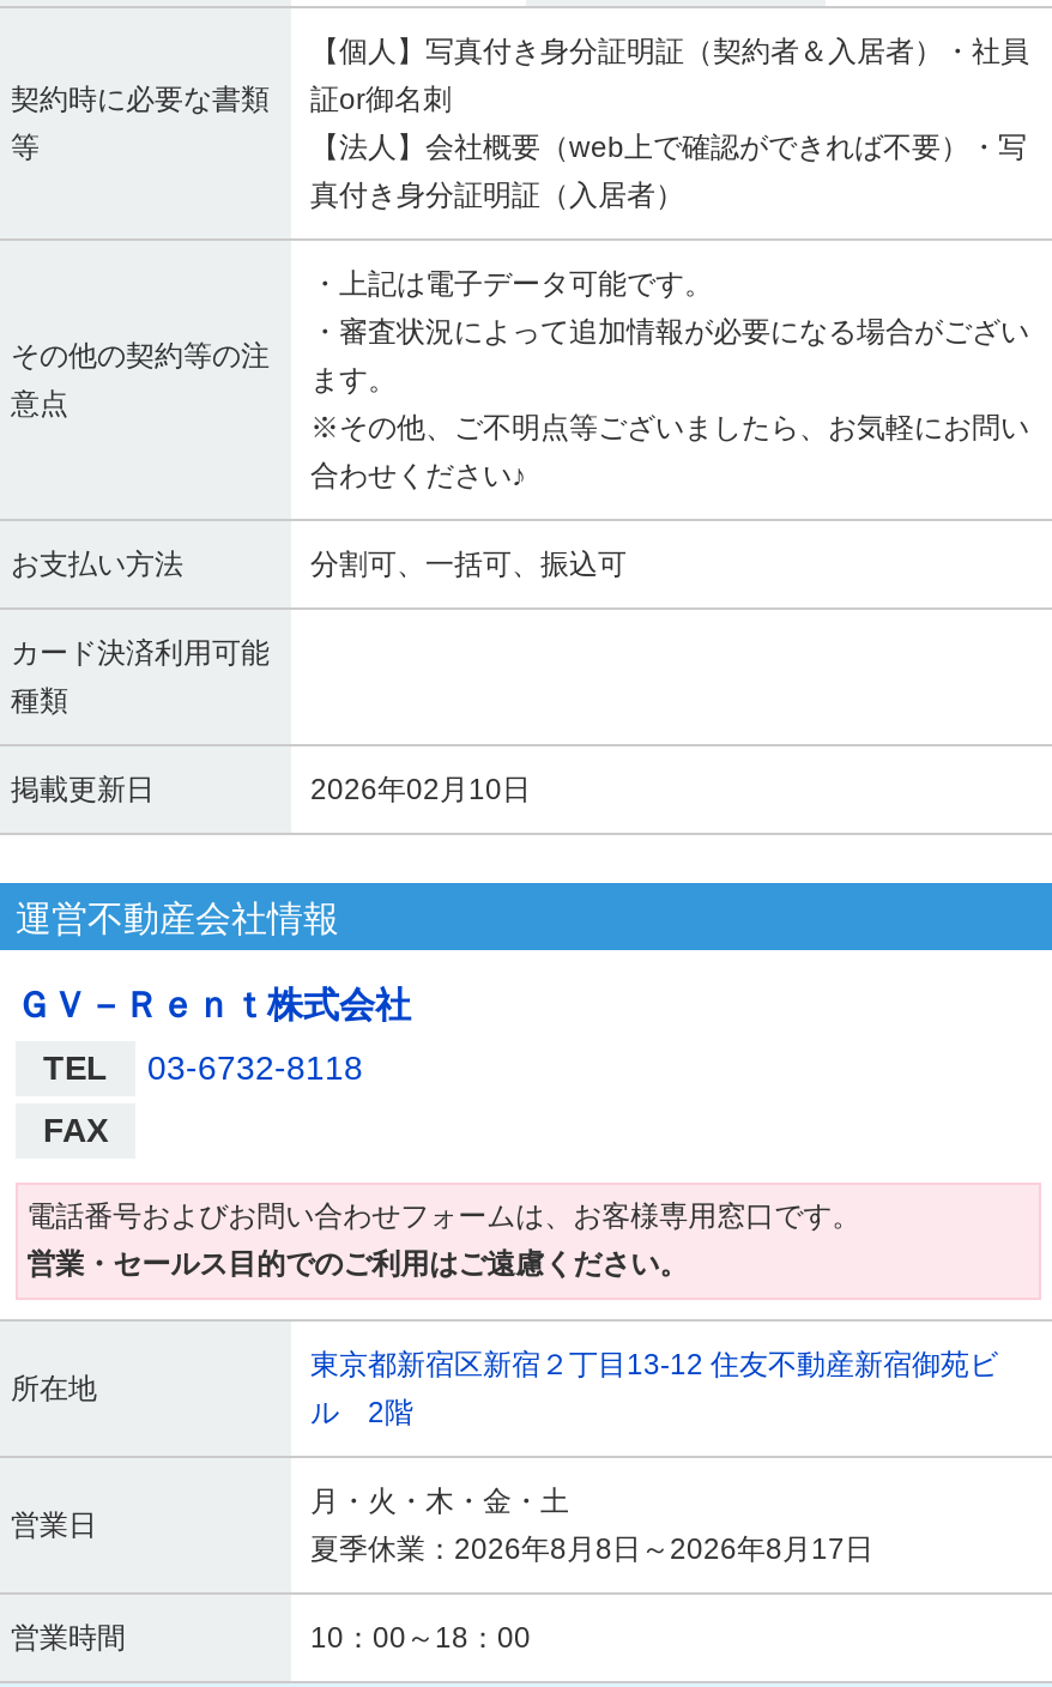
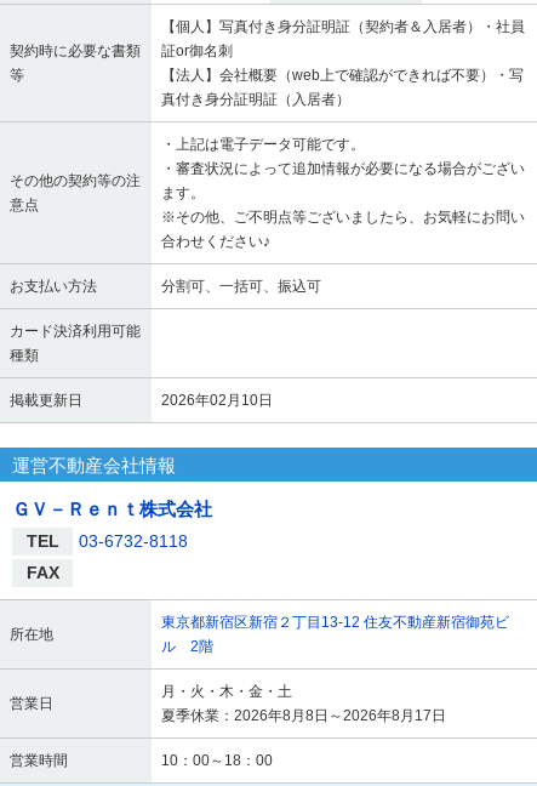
- 電話番号およびお問い合わせフォームは、お客様専用窓口です。
- 営業・セールス目的でのご利用はご遠慮ください。
